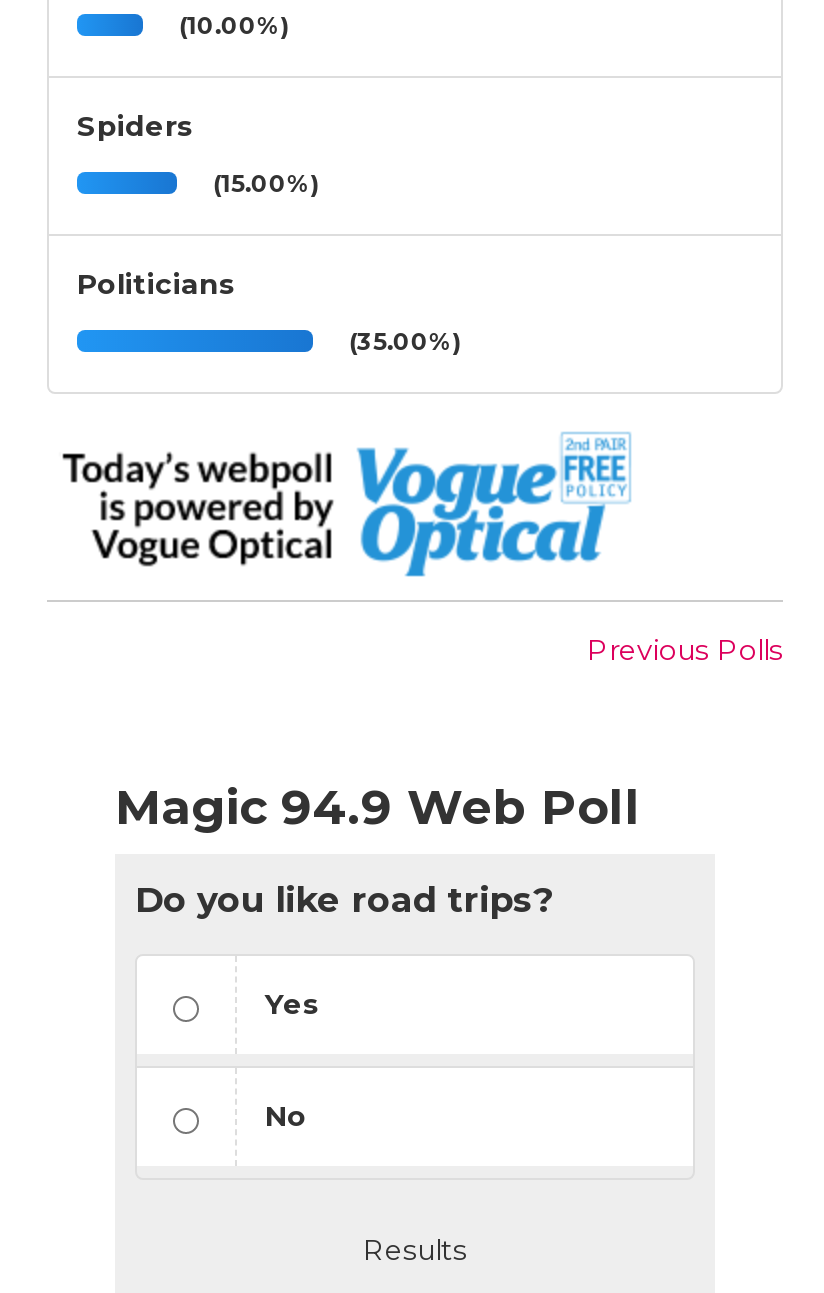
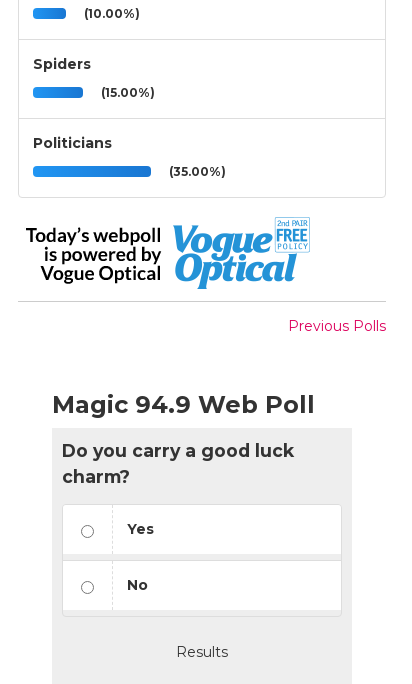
- Do you like road trips?
+ Do you carry a good luck
+ charm?
